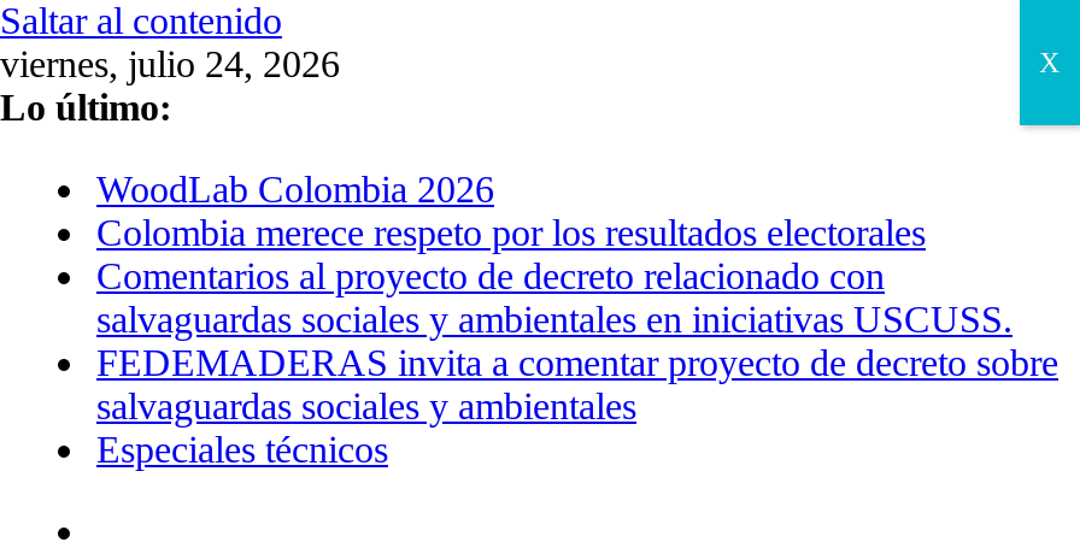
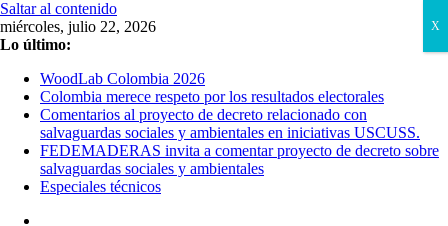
- viernes, julio 24, 2026
+ miércoles, julio 22, 2026
